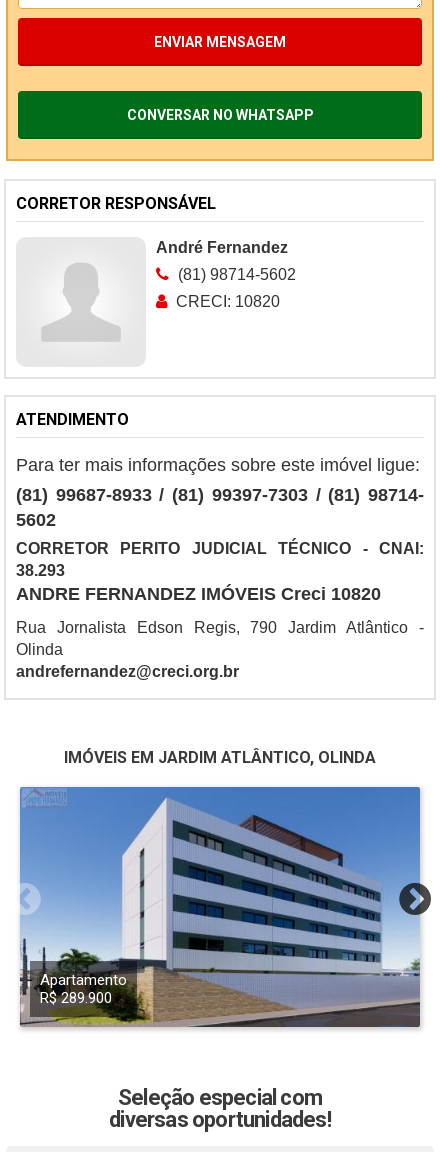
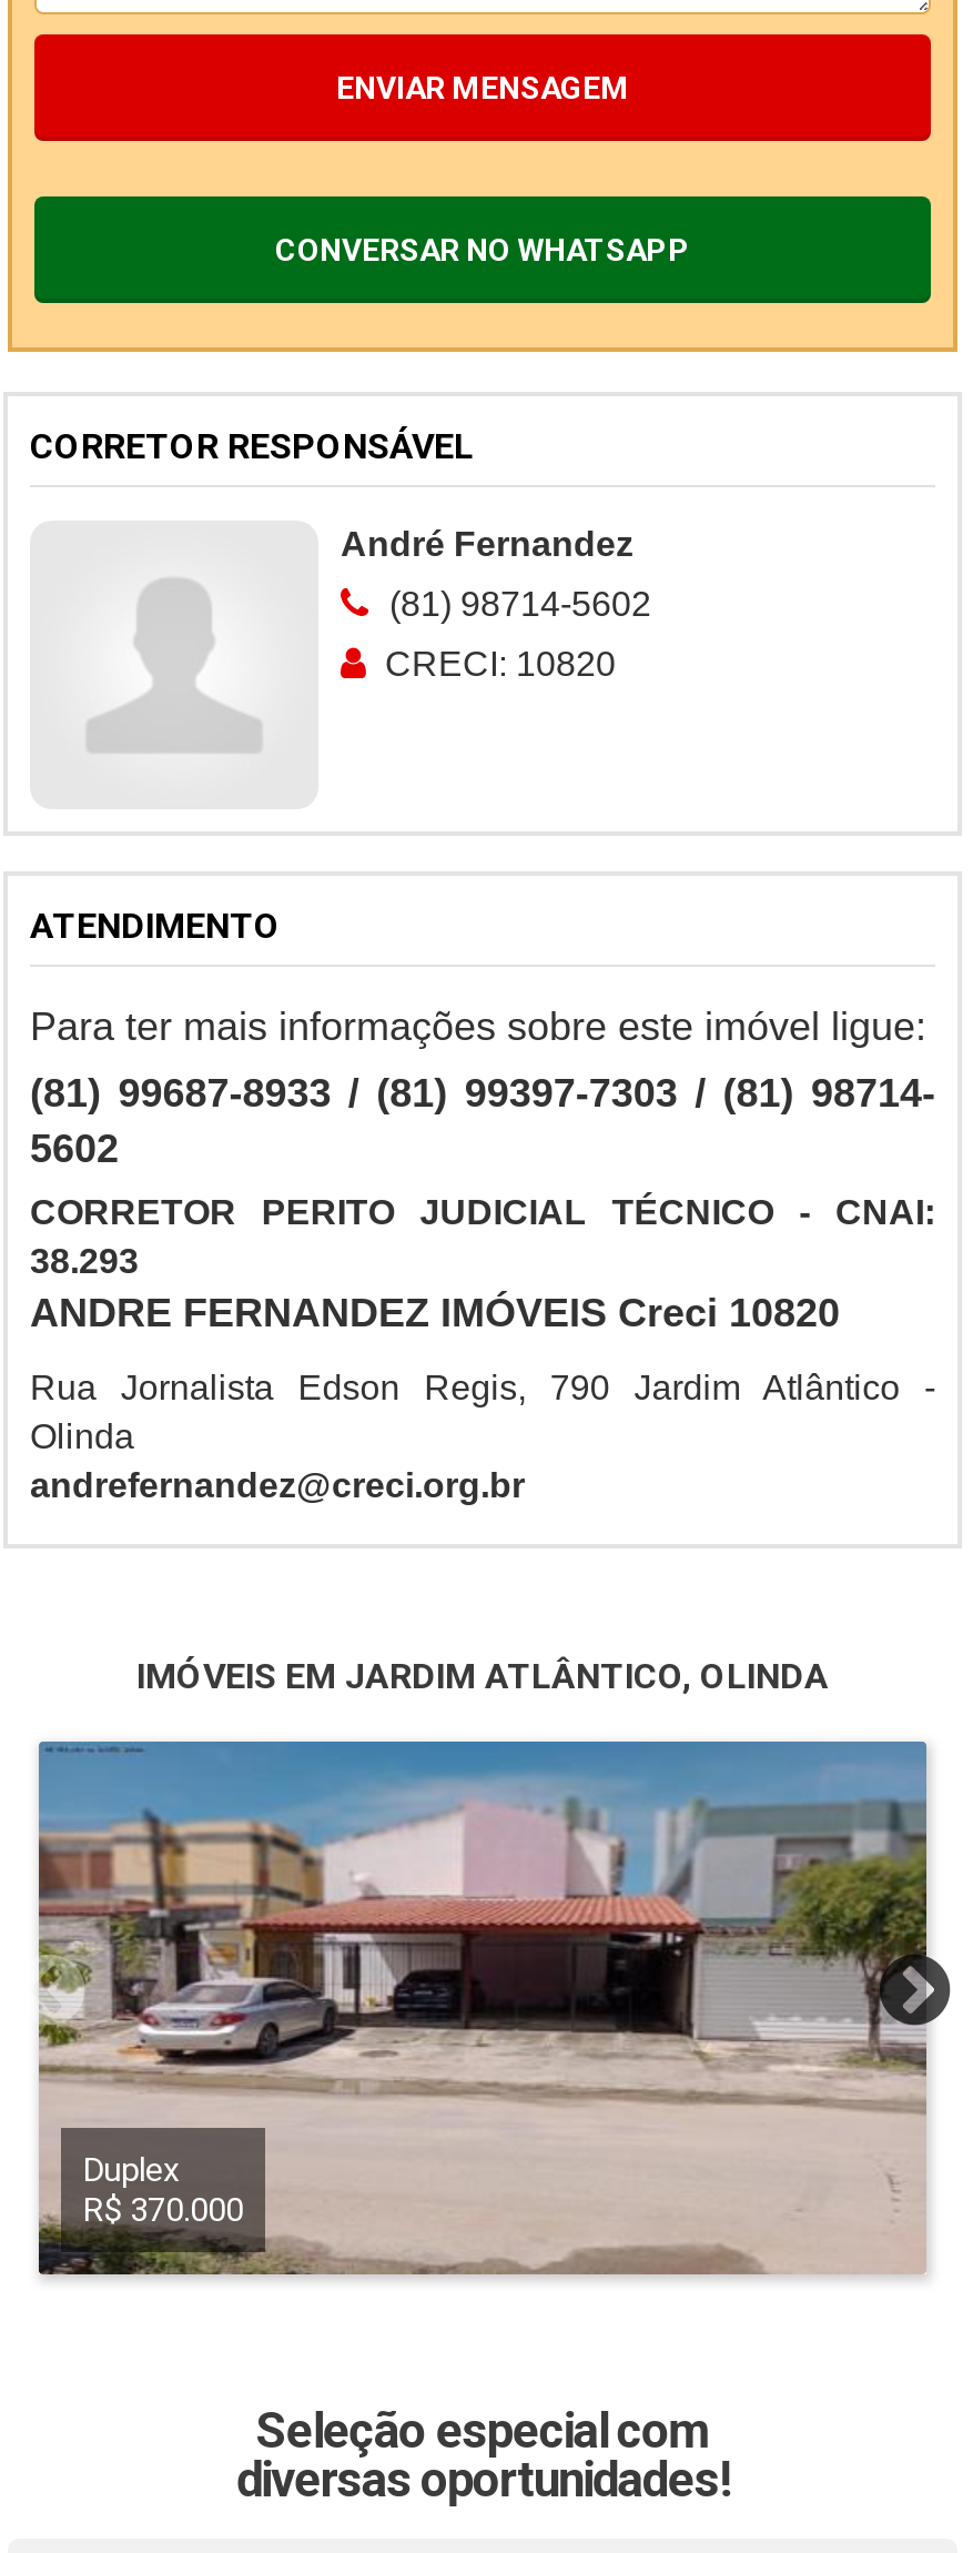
- [image]
- Apartamento
- R$ 289.900
+ [image]
+ Duplex
+ R$ 370.000
